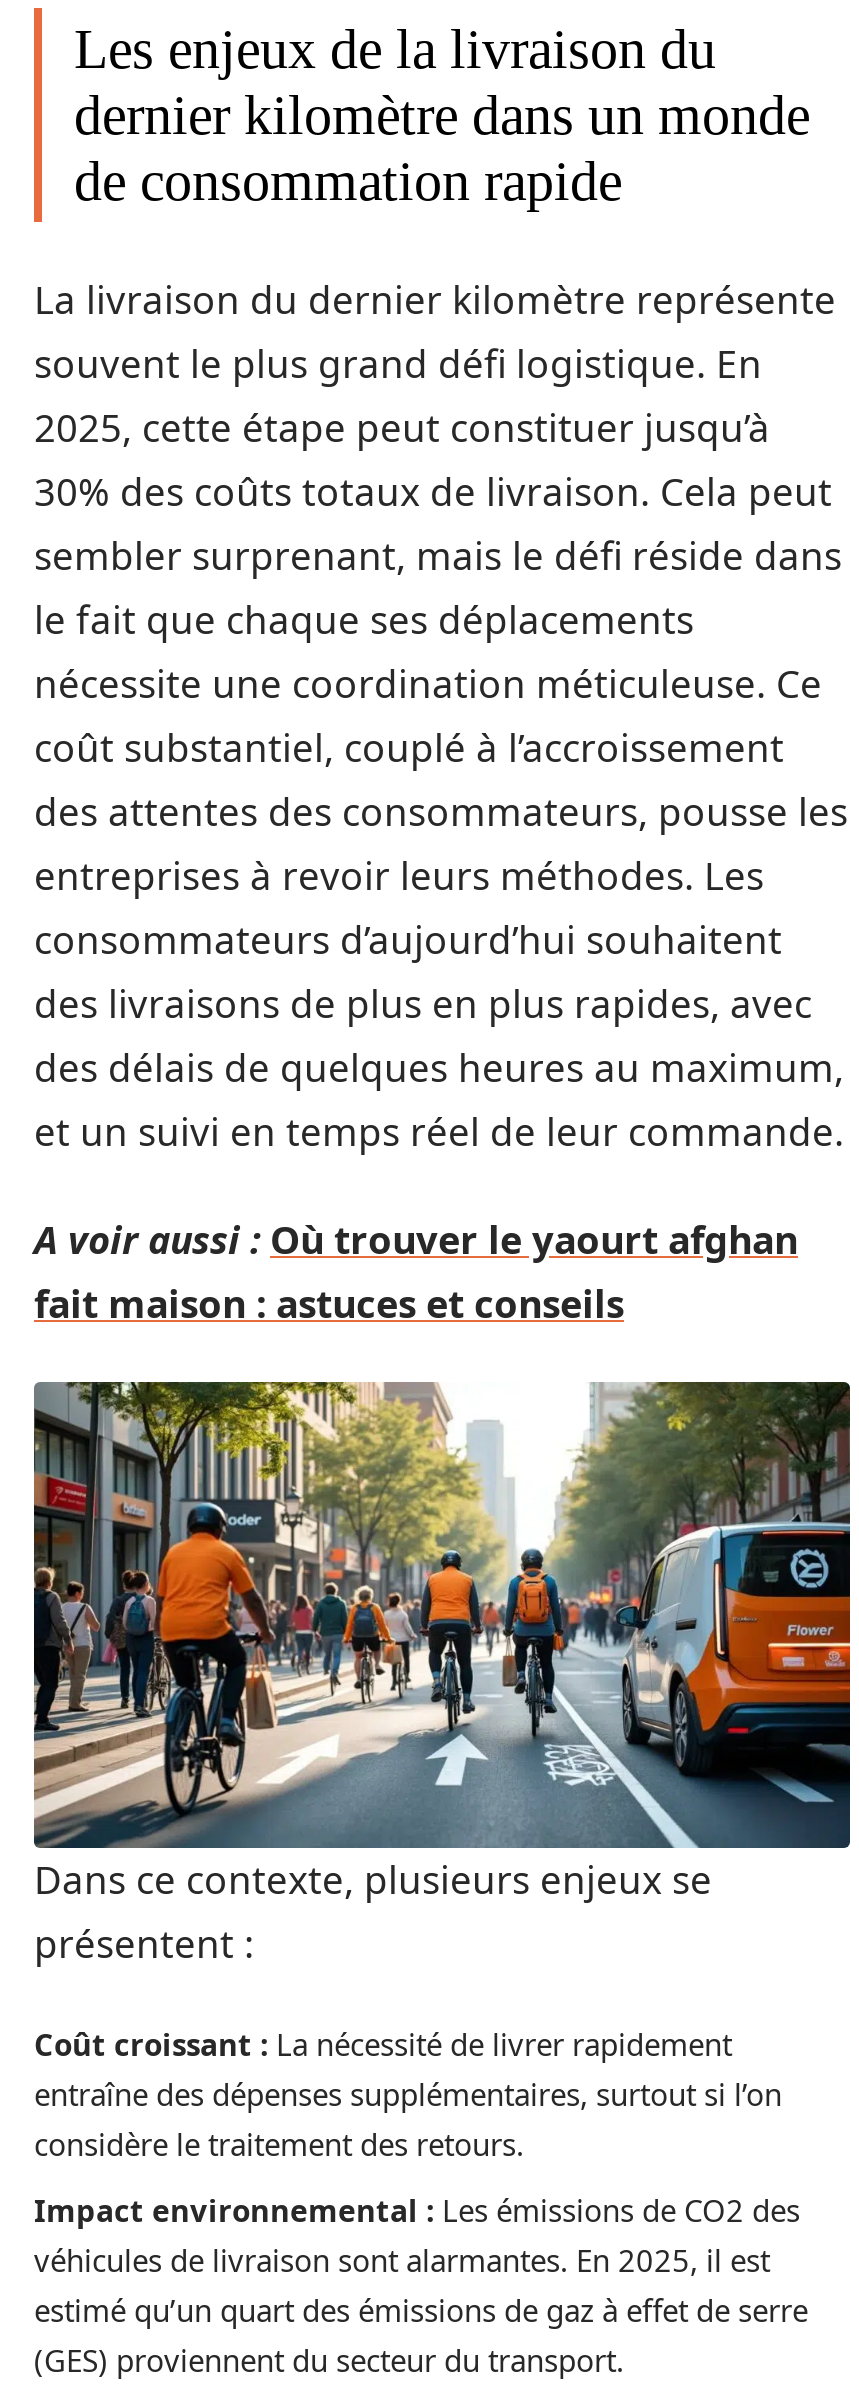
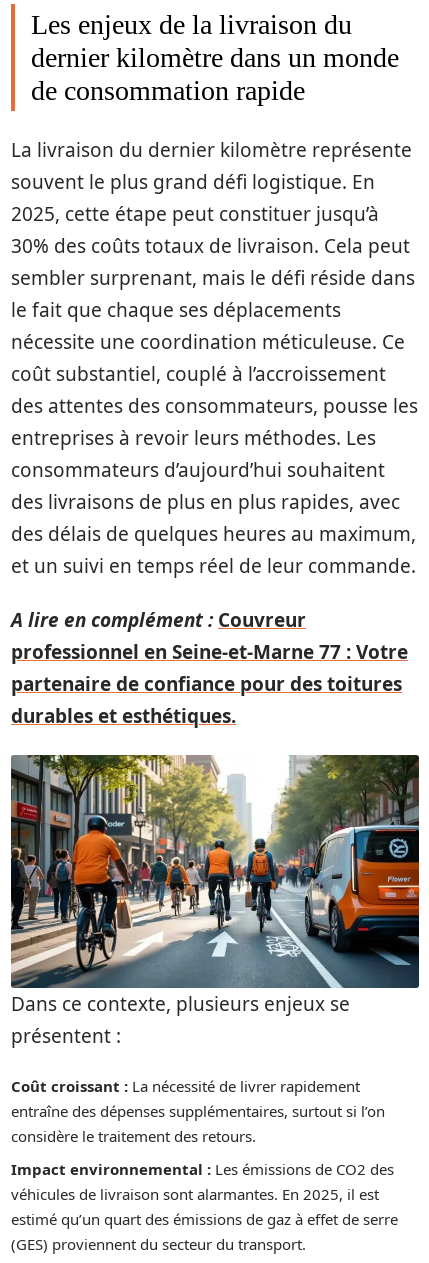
- A voir aussi : Où trouver le yaourt afghan
- fait maison : astuces et conseils
+ A lire en complément : Couvreur
+ professionnel en Seine-et-Marne 77 : Votre
+ partenaire de confiance pour des toitures
+ durables et esthétiques.
